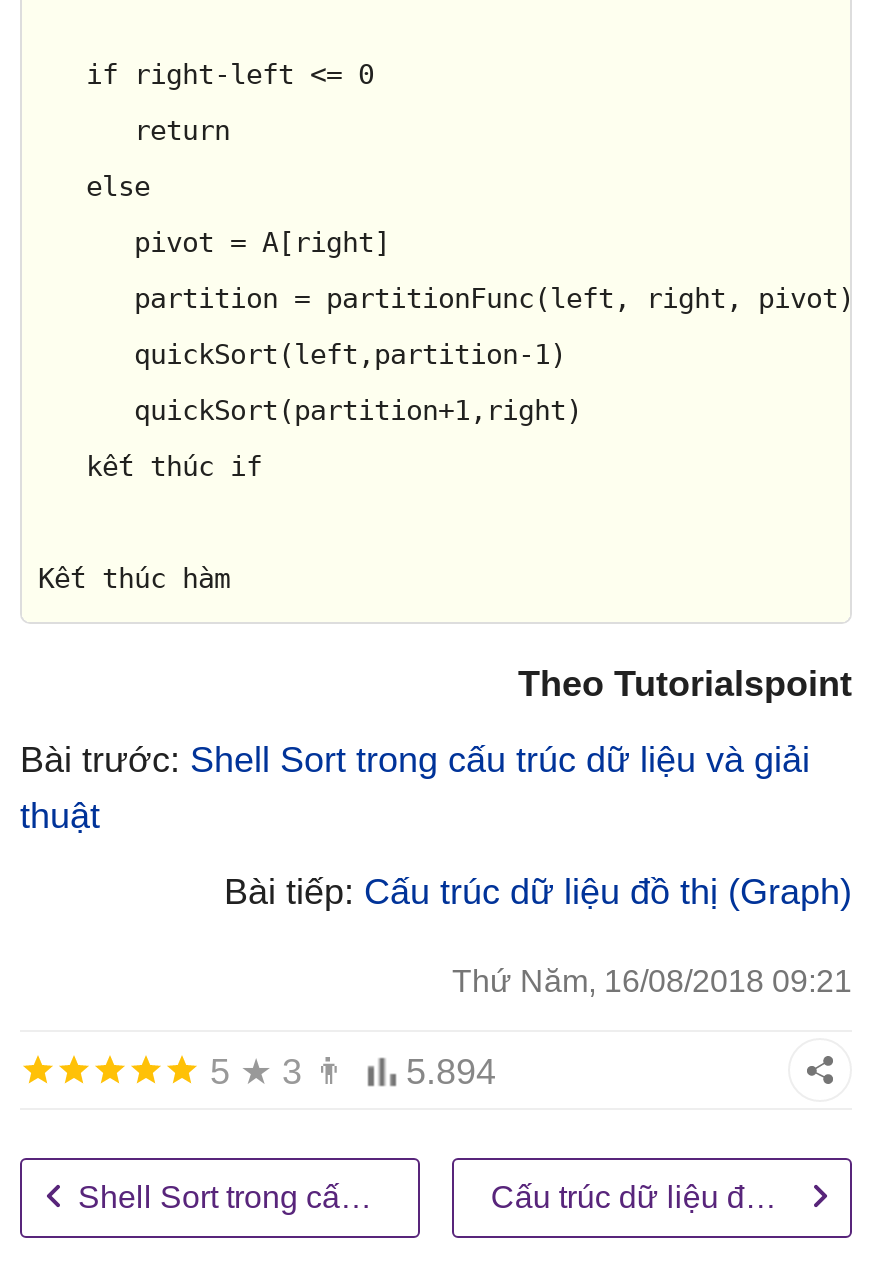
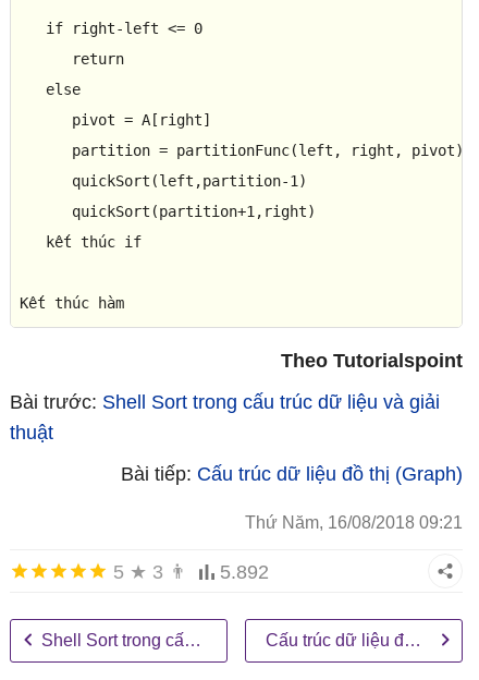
- 5.894
+ 5.892
